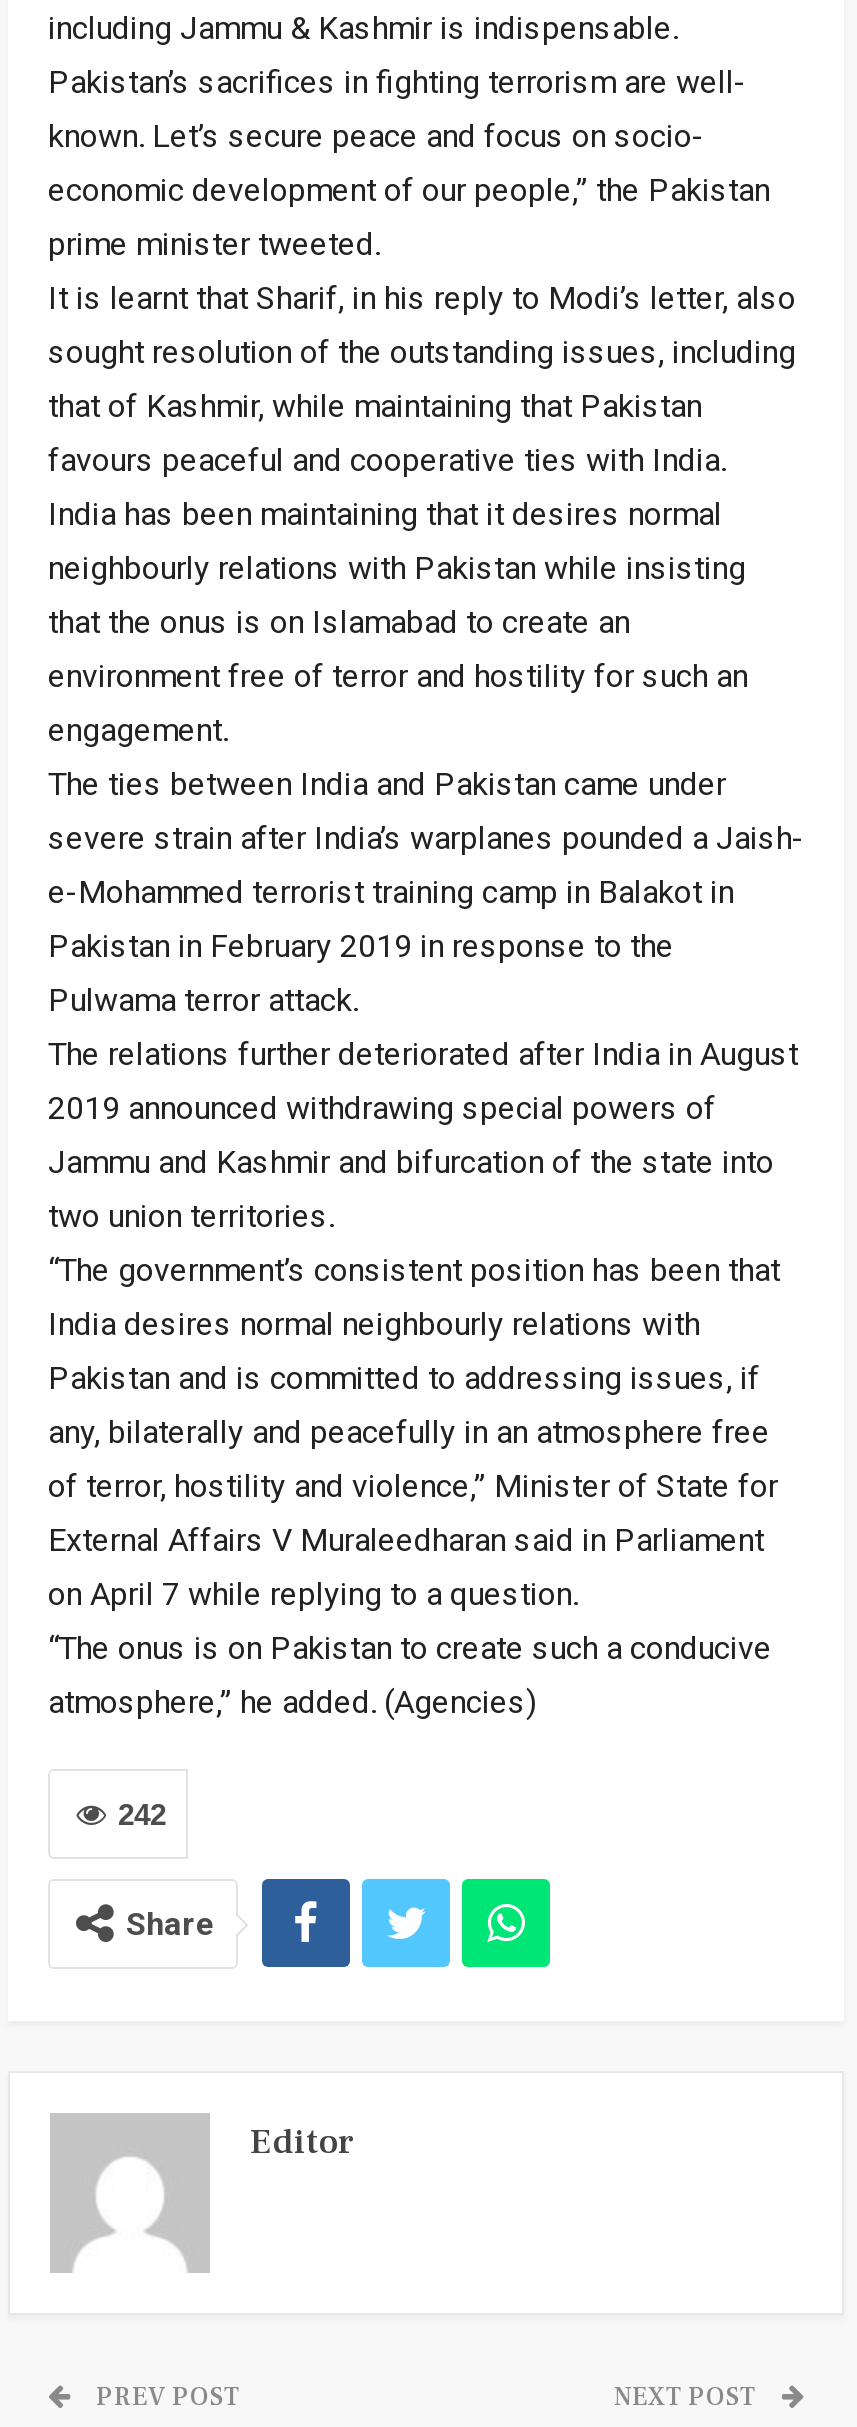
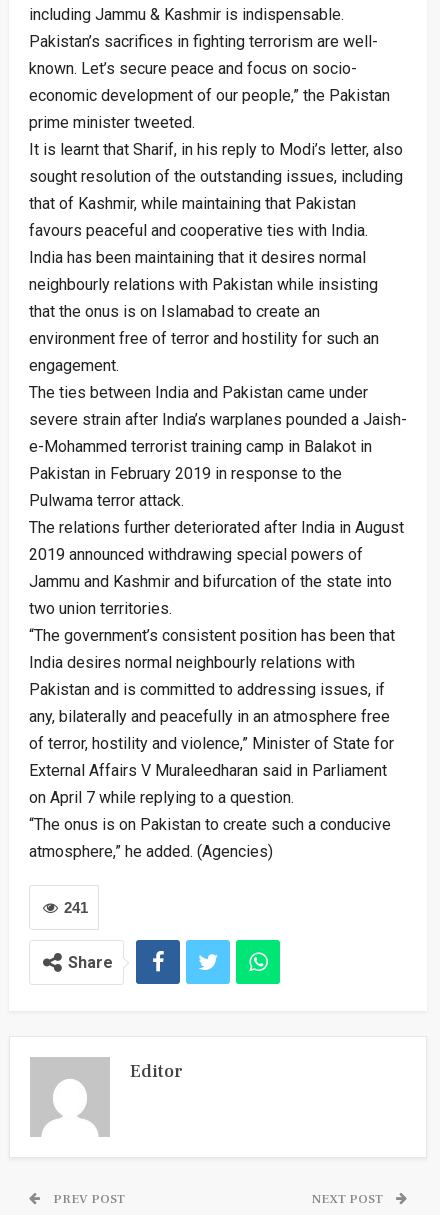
- 242
+ 241
